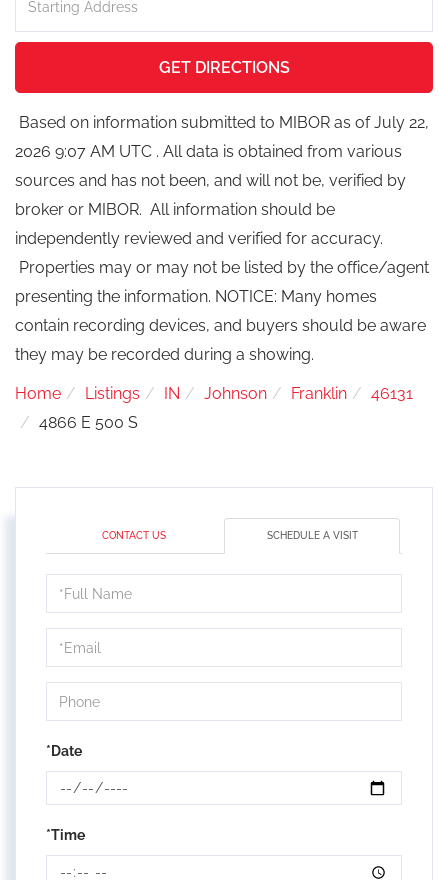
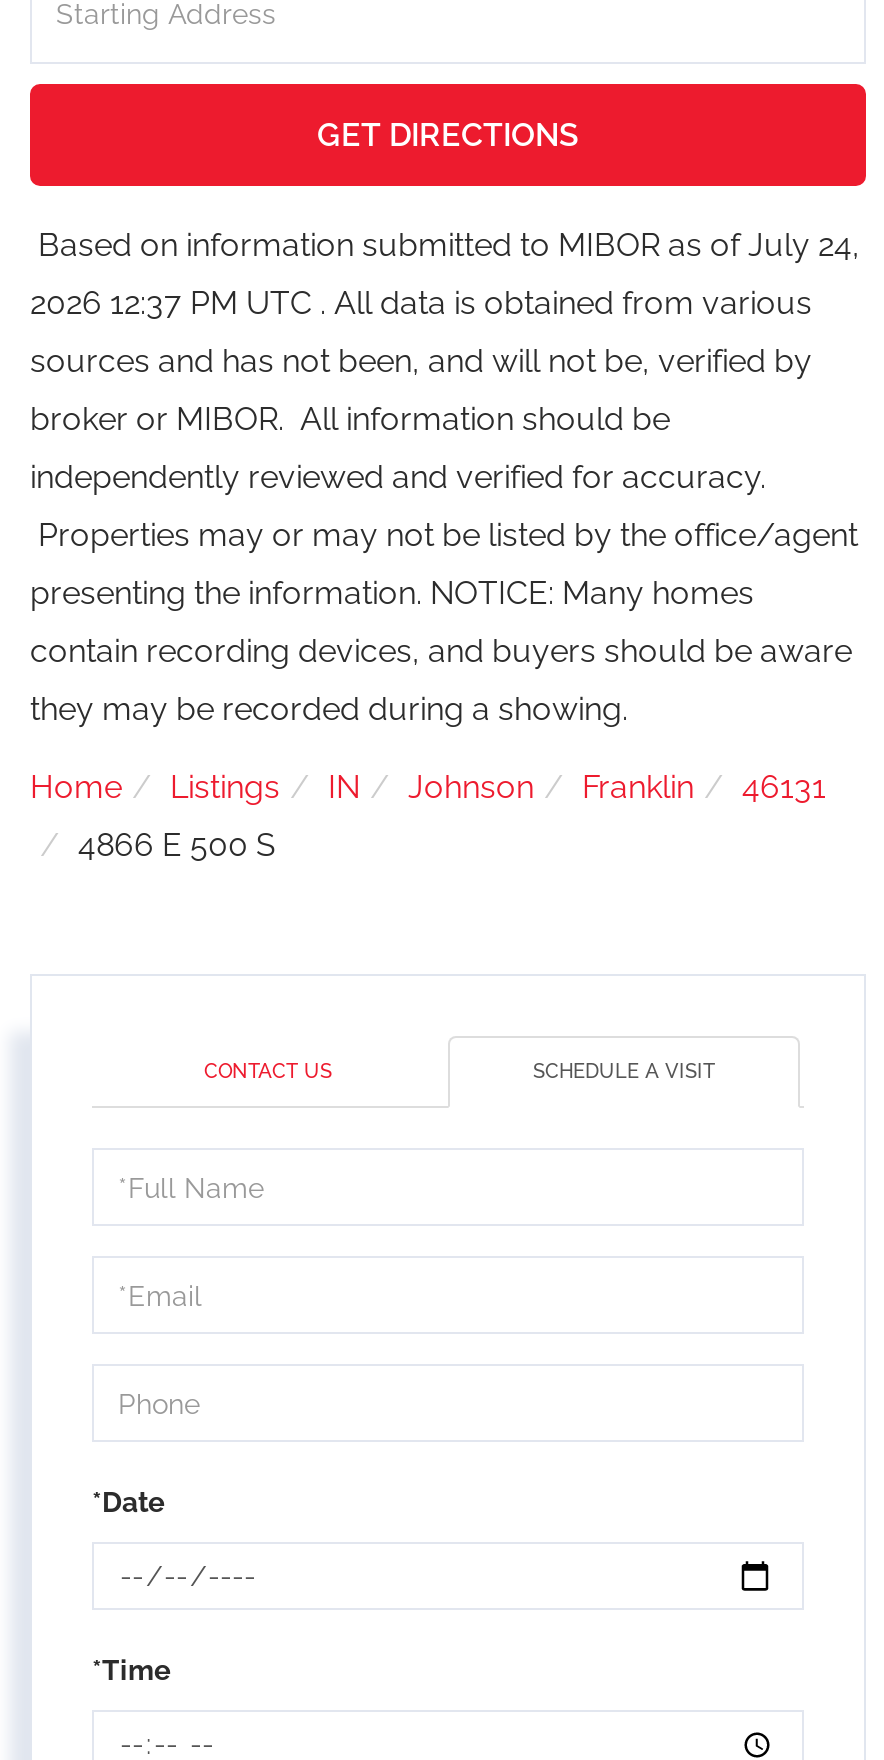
- Based on information submitted to MIBOR as of July 22,
+ Based on information submitted to MIBOR as of July 24,

- 2026 9:07 AM UTC . All data is obtained from various
+ 2026 12:37 PM UTC . All data is obtained from various
